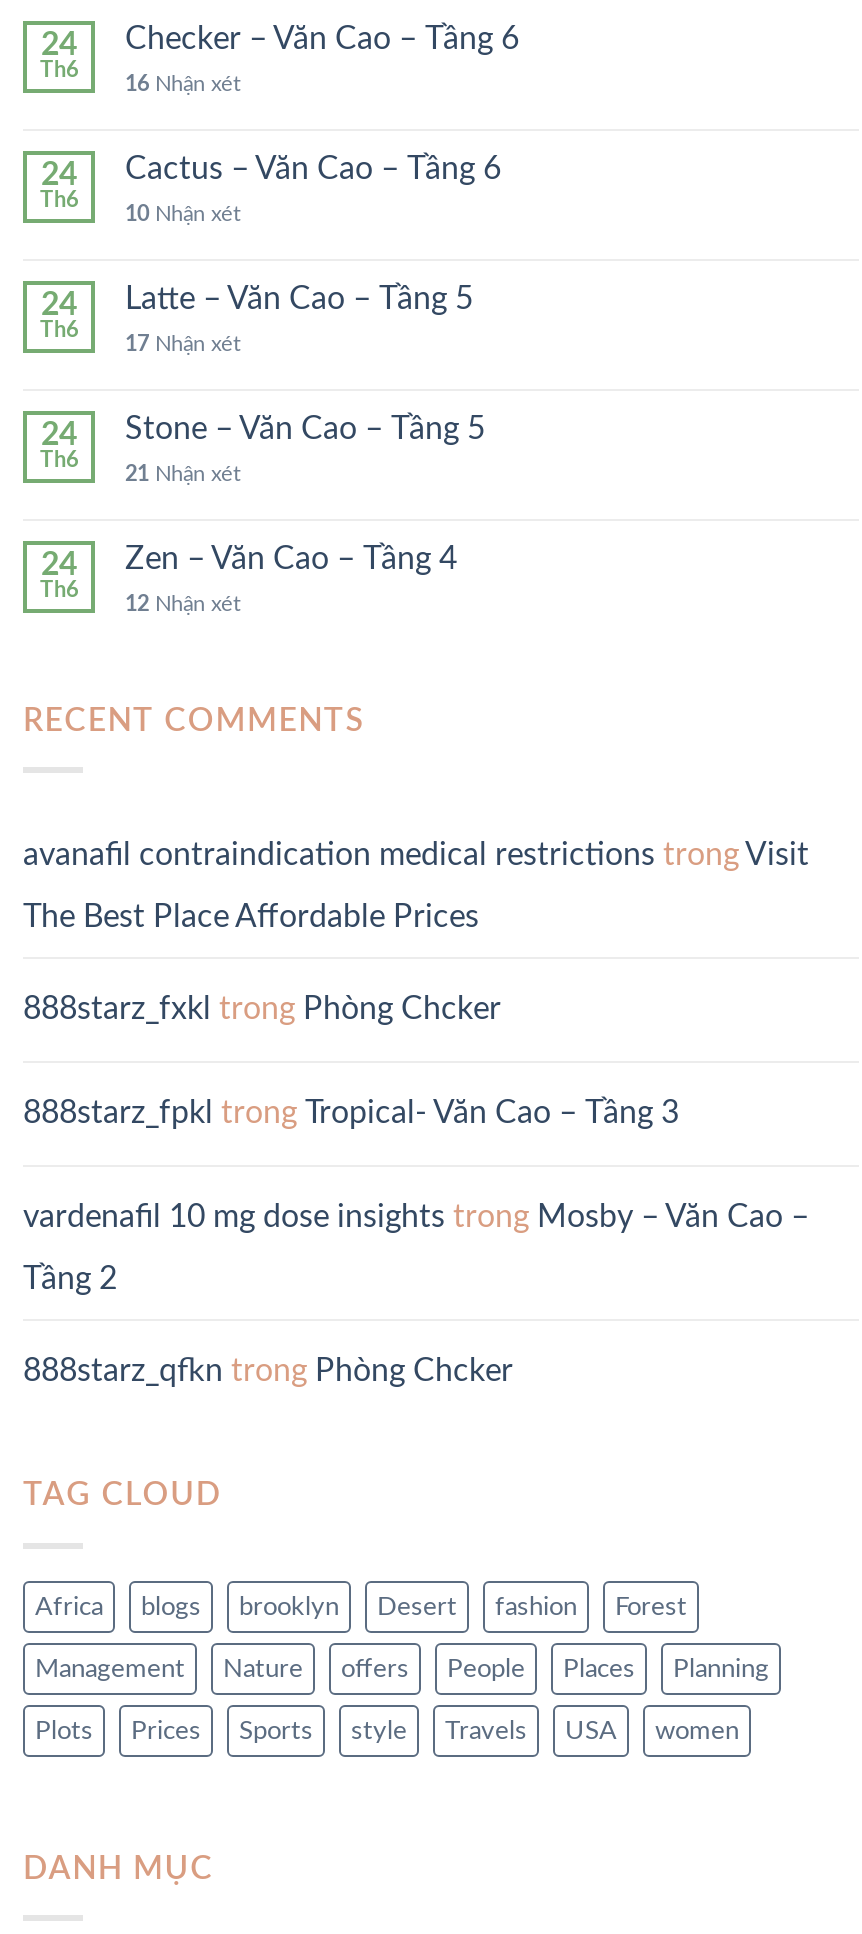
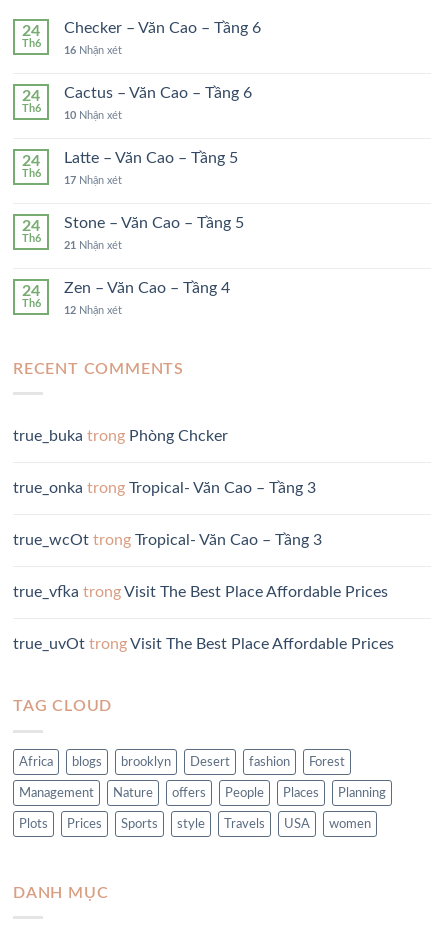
- avanafil contraindication medical restrictions trong Visit
- The Best Place Affordable Prices
- 888starz_fxkl trong Phòng Chcker
- 888starz_fpkl trong Tropical- Văn Cao – Tầng 3
- vardenafil 10 mg dose insights trong Mosby – Văn Cao –
- Tầng 2
- 888starz_qfkn trong Phòng Chcker
+ true_buka trong Phòng Chcker
+ true_onka trong Tropical- Văn Cao – Tầng 3
+ true_wcOt trong Tropical- Văn Cao – Tầng 3
+ true_vfka trong Visit The Best Place Affordable Prices
+ true_uvOt trong Visit The Best Place Affordable Prices
